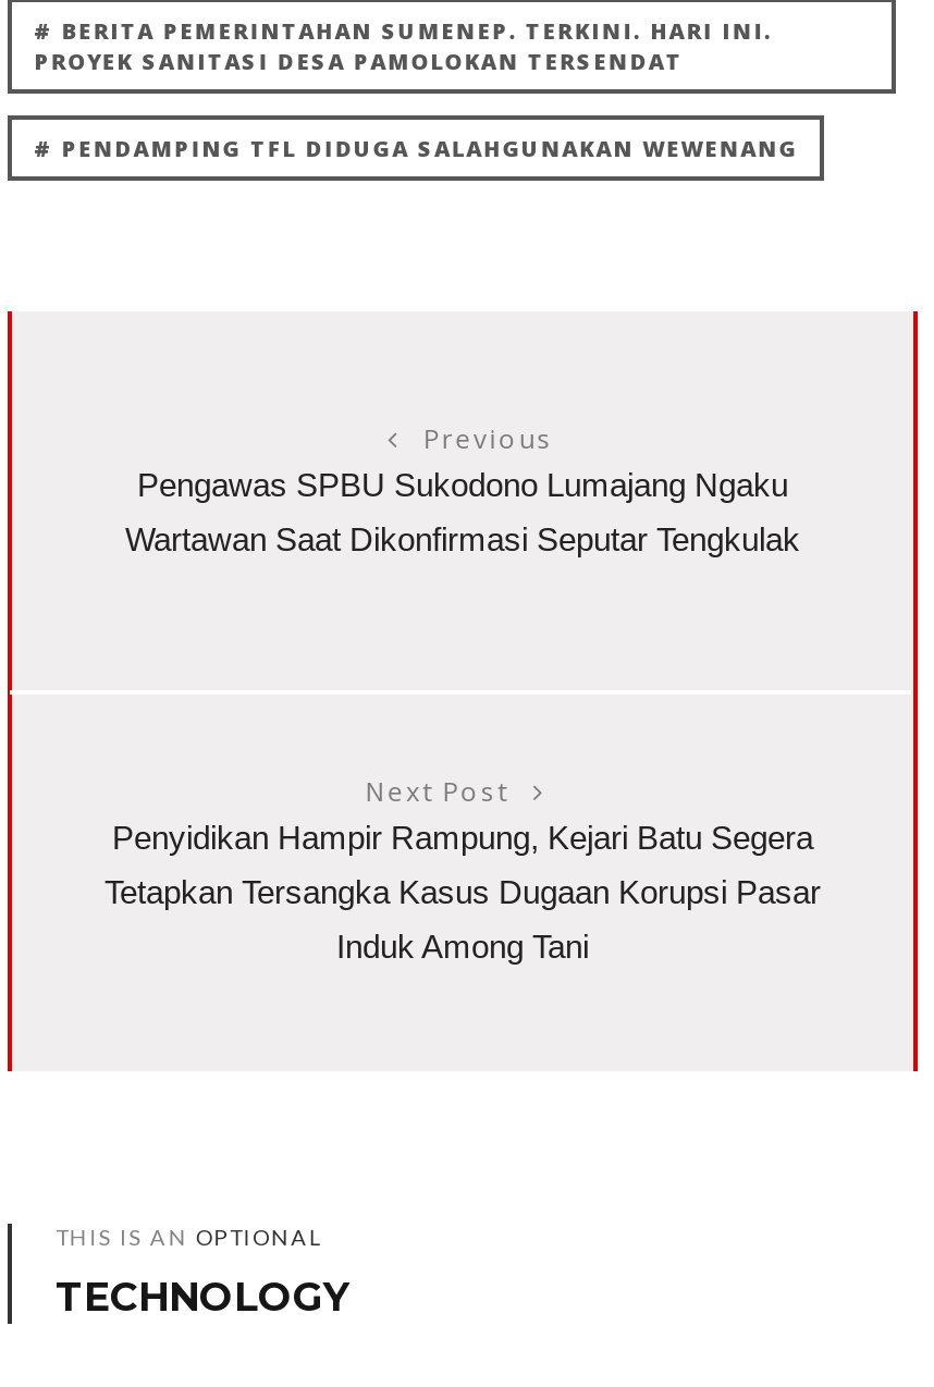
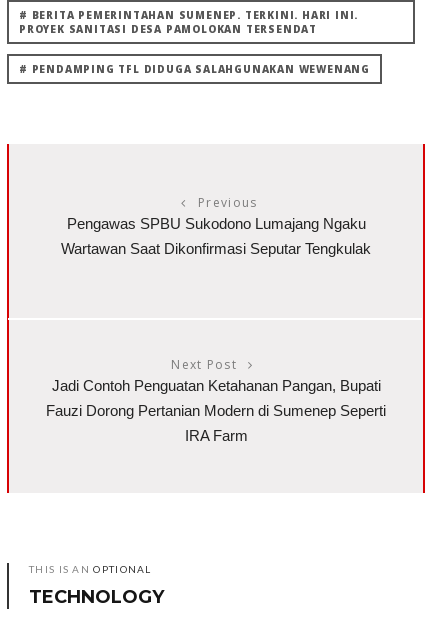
- Penyidikan Hampir Rampung, Kejari Batu Segera
+ Jadi Contoh Penguatan Ketahanan Pangan, Bupati

- Tetapkan Tersangka Kasus Dugaan Korupsi Pasar
+ Fauzi Dorong Pertanian Modern di Sumenep Seperti

- Induk Among Tani
+ IRA Farm
